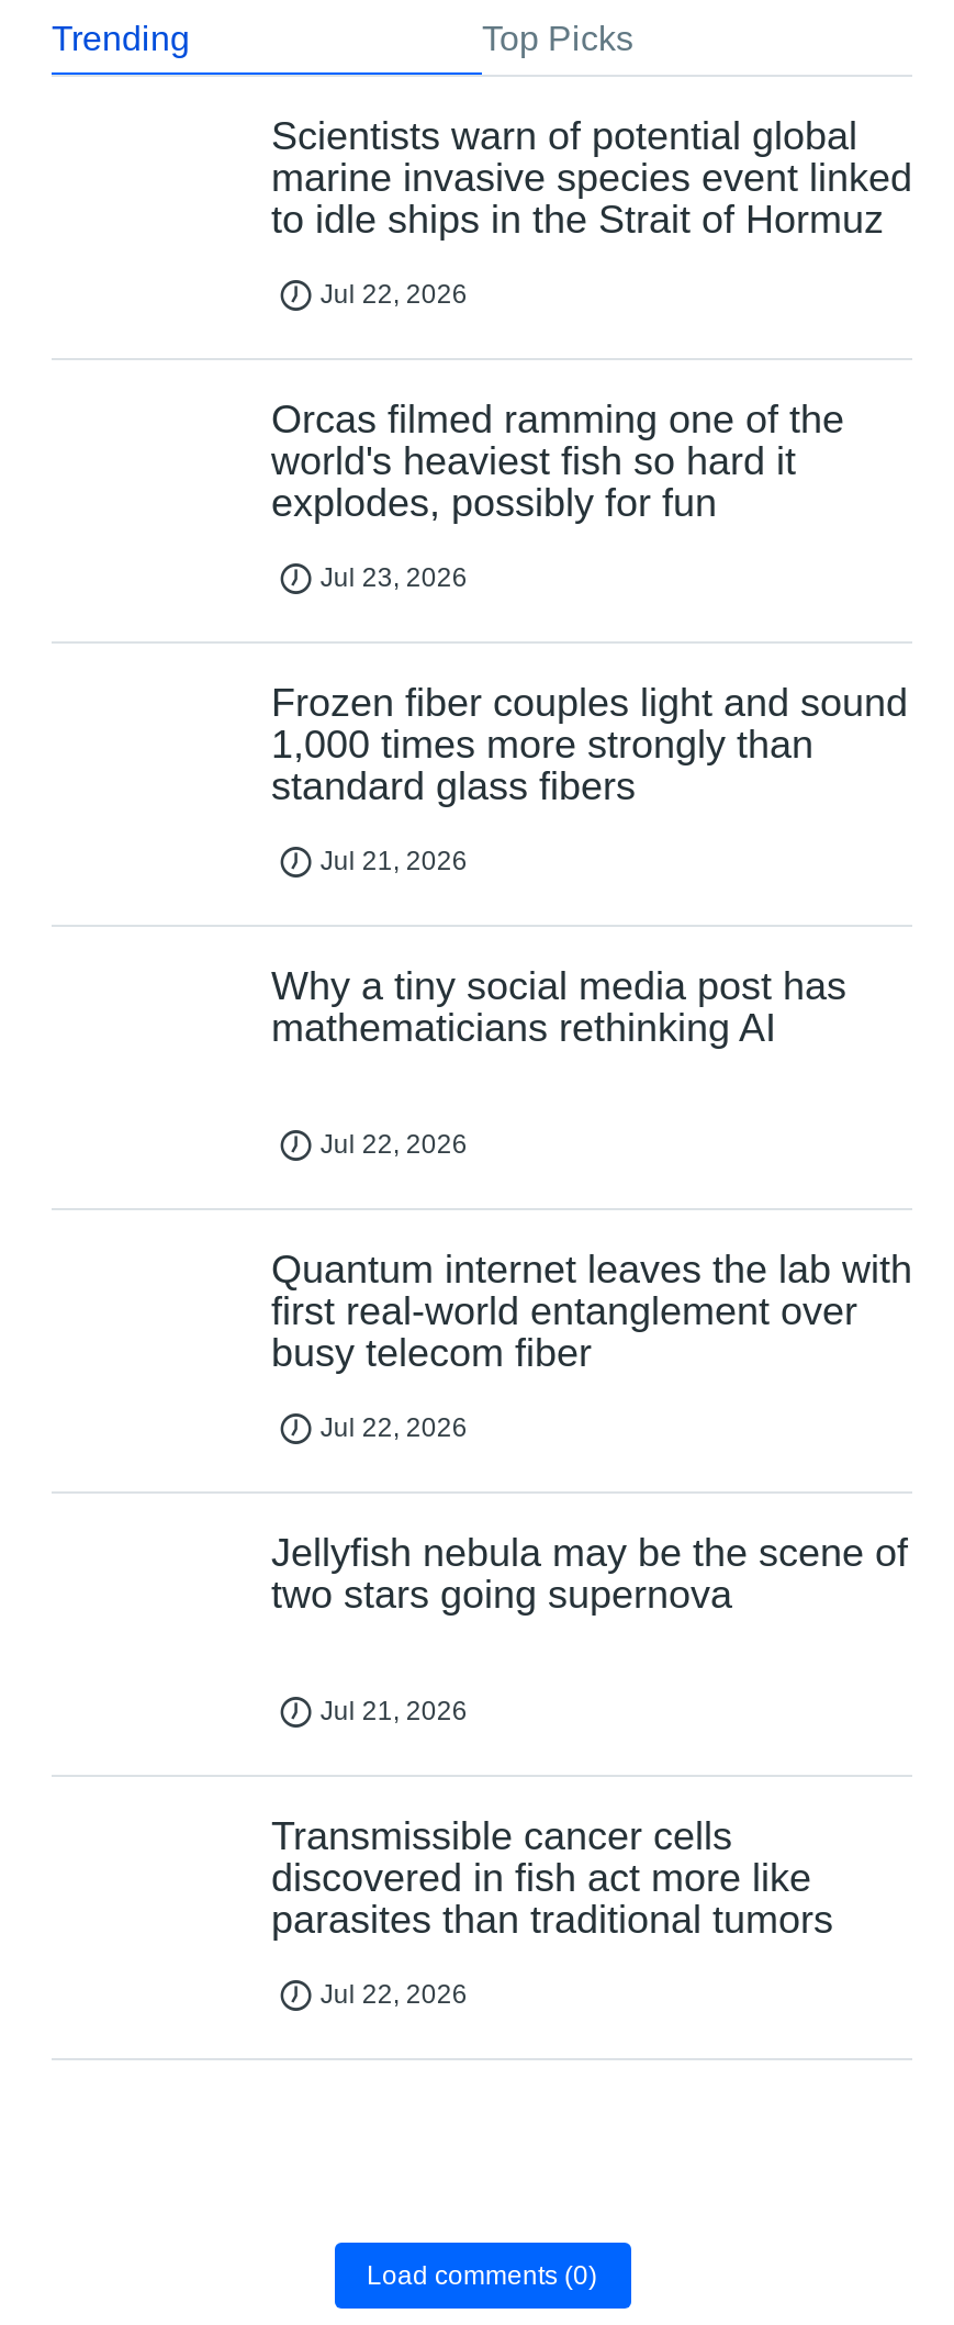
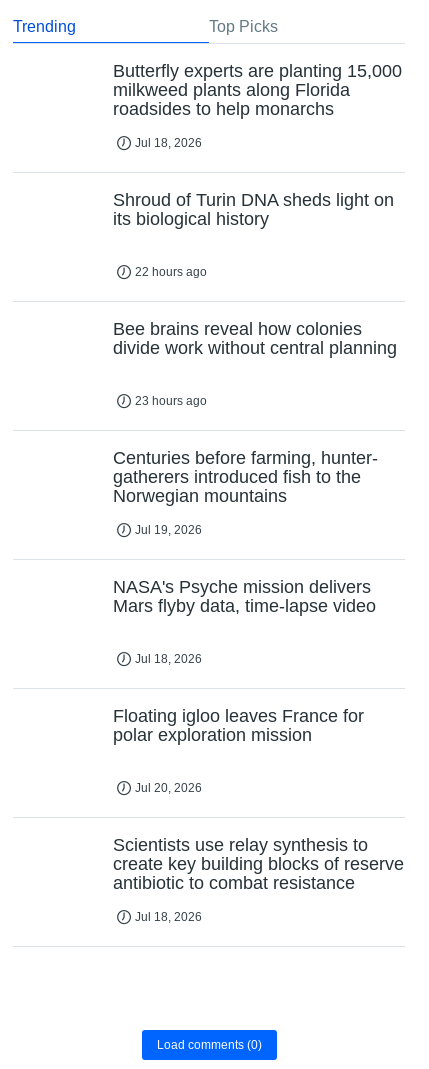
- Scientists warn of potential global
- marine invasive species event linked
- to idle ships in the Strait of Hormuz
+ Butterfly experts are planting 15,000
+ milkweed plants along Florida
+ roadsides to help monarchs

- Jul 22, 2026
+ Jul 18, 2026

- Orcas filmed ramming one of the
- world's heaviest fish so hard it
- explodes, possibly for fun
+ Shroud of Turin DNA sheds light on
+ its biological history

- Jul 23, 2026
+ 22 hours ago

- Frozen fiber couples light and sound
- 1,000 times more strongly than
- standard glass fibers
+ Bee brains reveal how colonies
+ divide work without central planning

- Jul 21, 2026
+ 23 hours ago

- Why a tiny social media post has
- mathematicians rethinking AI
+ Centuries before farming, hunter-
+ gatherers introduced fish to the
+ Norwegian mountains

- Jul 22, 2026
+ Jul 19, 2026

- Quantum internet leaves the lab with
- first real-world entanglement over
- busy telecom fiber
+ NASA's Psyche mission delivers
+ Mars flyby data, time-lapse video

- Jul 22, 2026
+ Jul 18, 2026

- Jellyfish nebula may be the scene of
- two stars going supernova
+ Floating igloo leaves France for
+ polar exploration mission

- Jul 21, 2026
+ Jul 20, 2026

- Transmissible cancer cells
- discovered in fish act more like
- parasites than traditional tumors
+ Scientists use relay synthesis to
+ create key building blocks of reserve
+ antibiotic to combat resistance

- Jul 22, 2026
+ Jul 18, 2026
